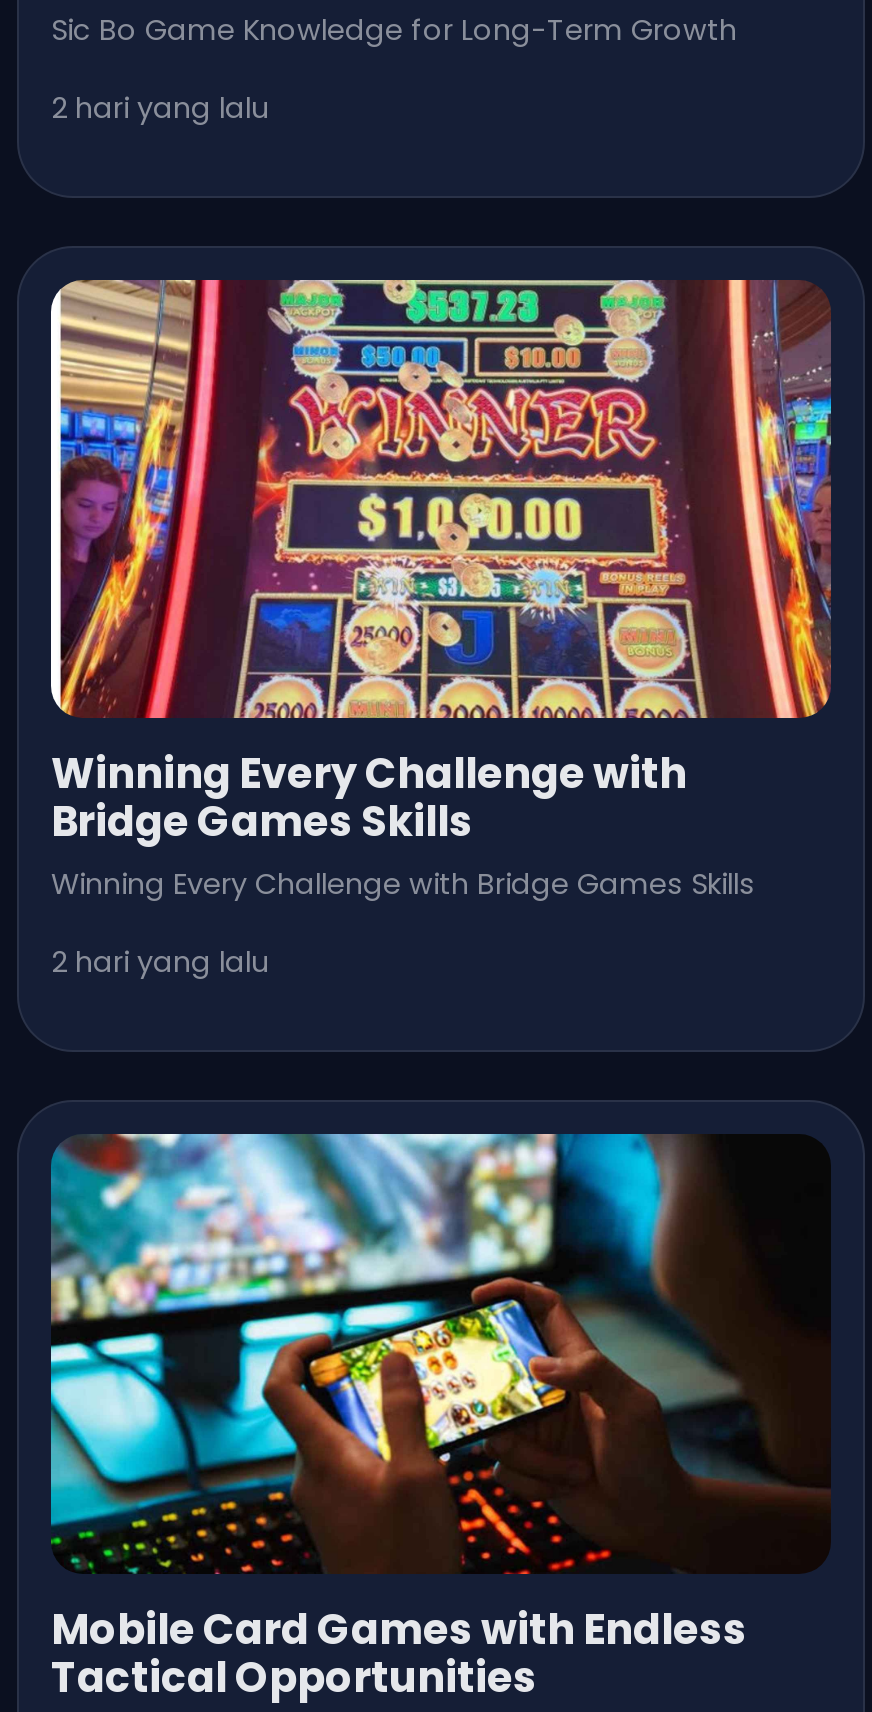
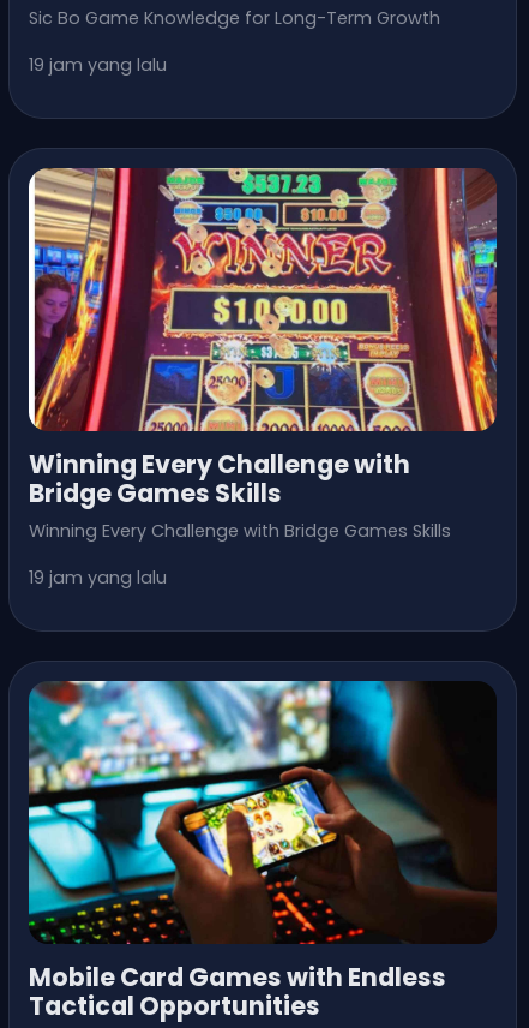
- 2 hari yang lalu
+ 19 jam yang lalu

- 2 hari yang lalu
+ 19 jam yang lalu
